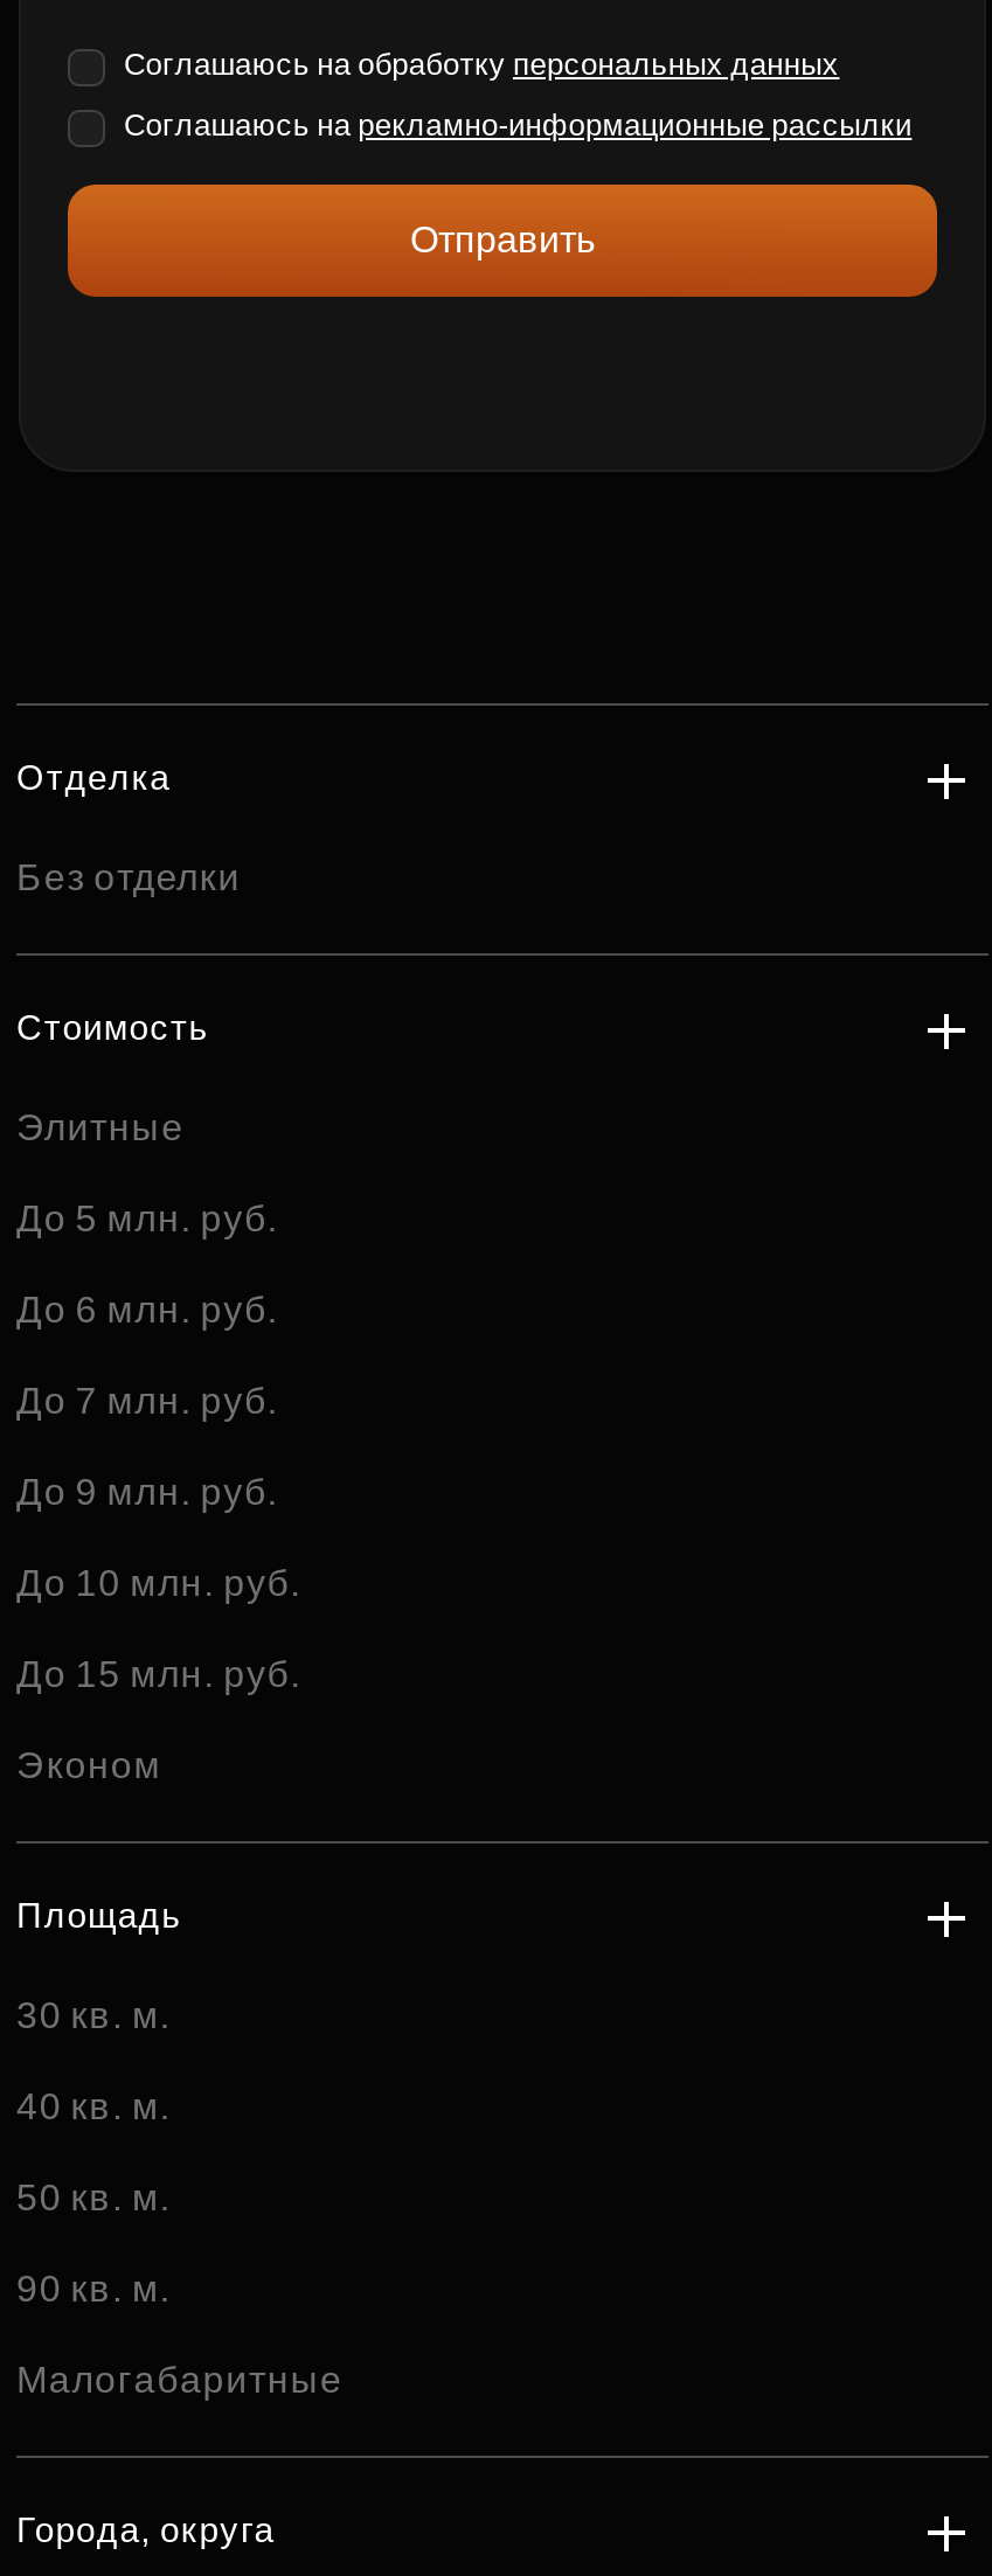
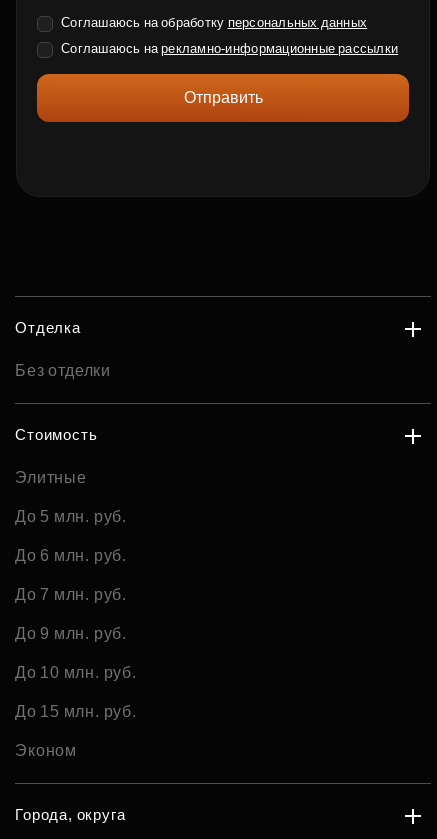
- Площадь
- 30 кв. м.
- 40 кв. м.
- 50 кв. м.
- 90 кв. м.
- Малогабаритные
